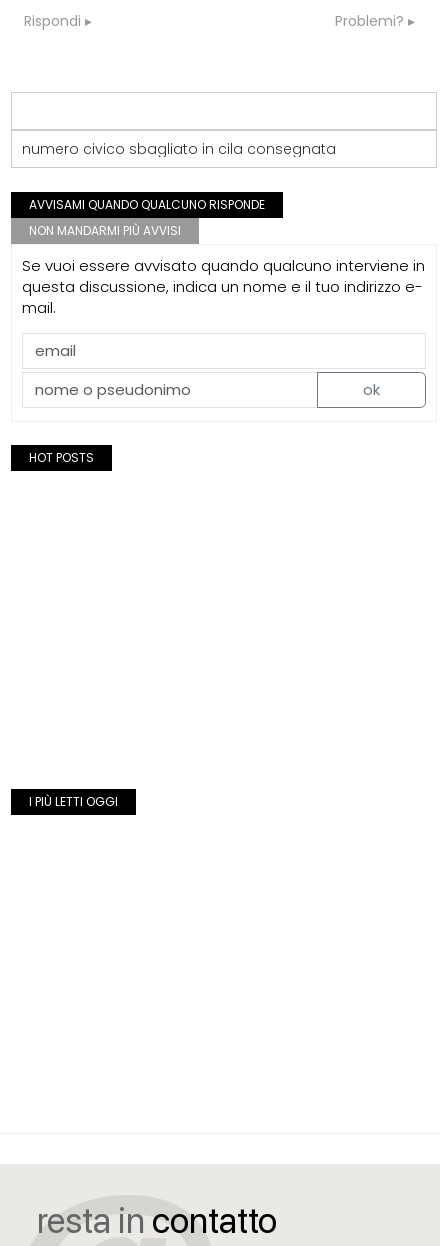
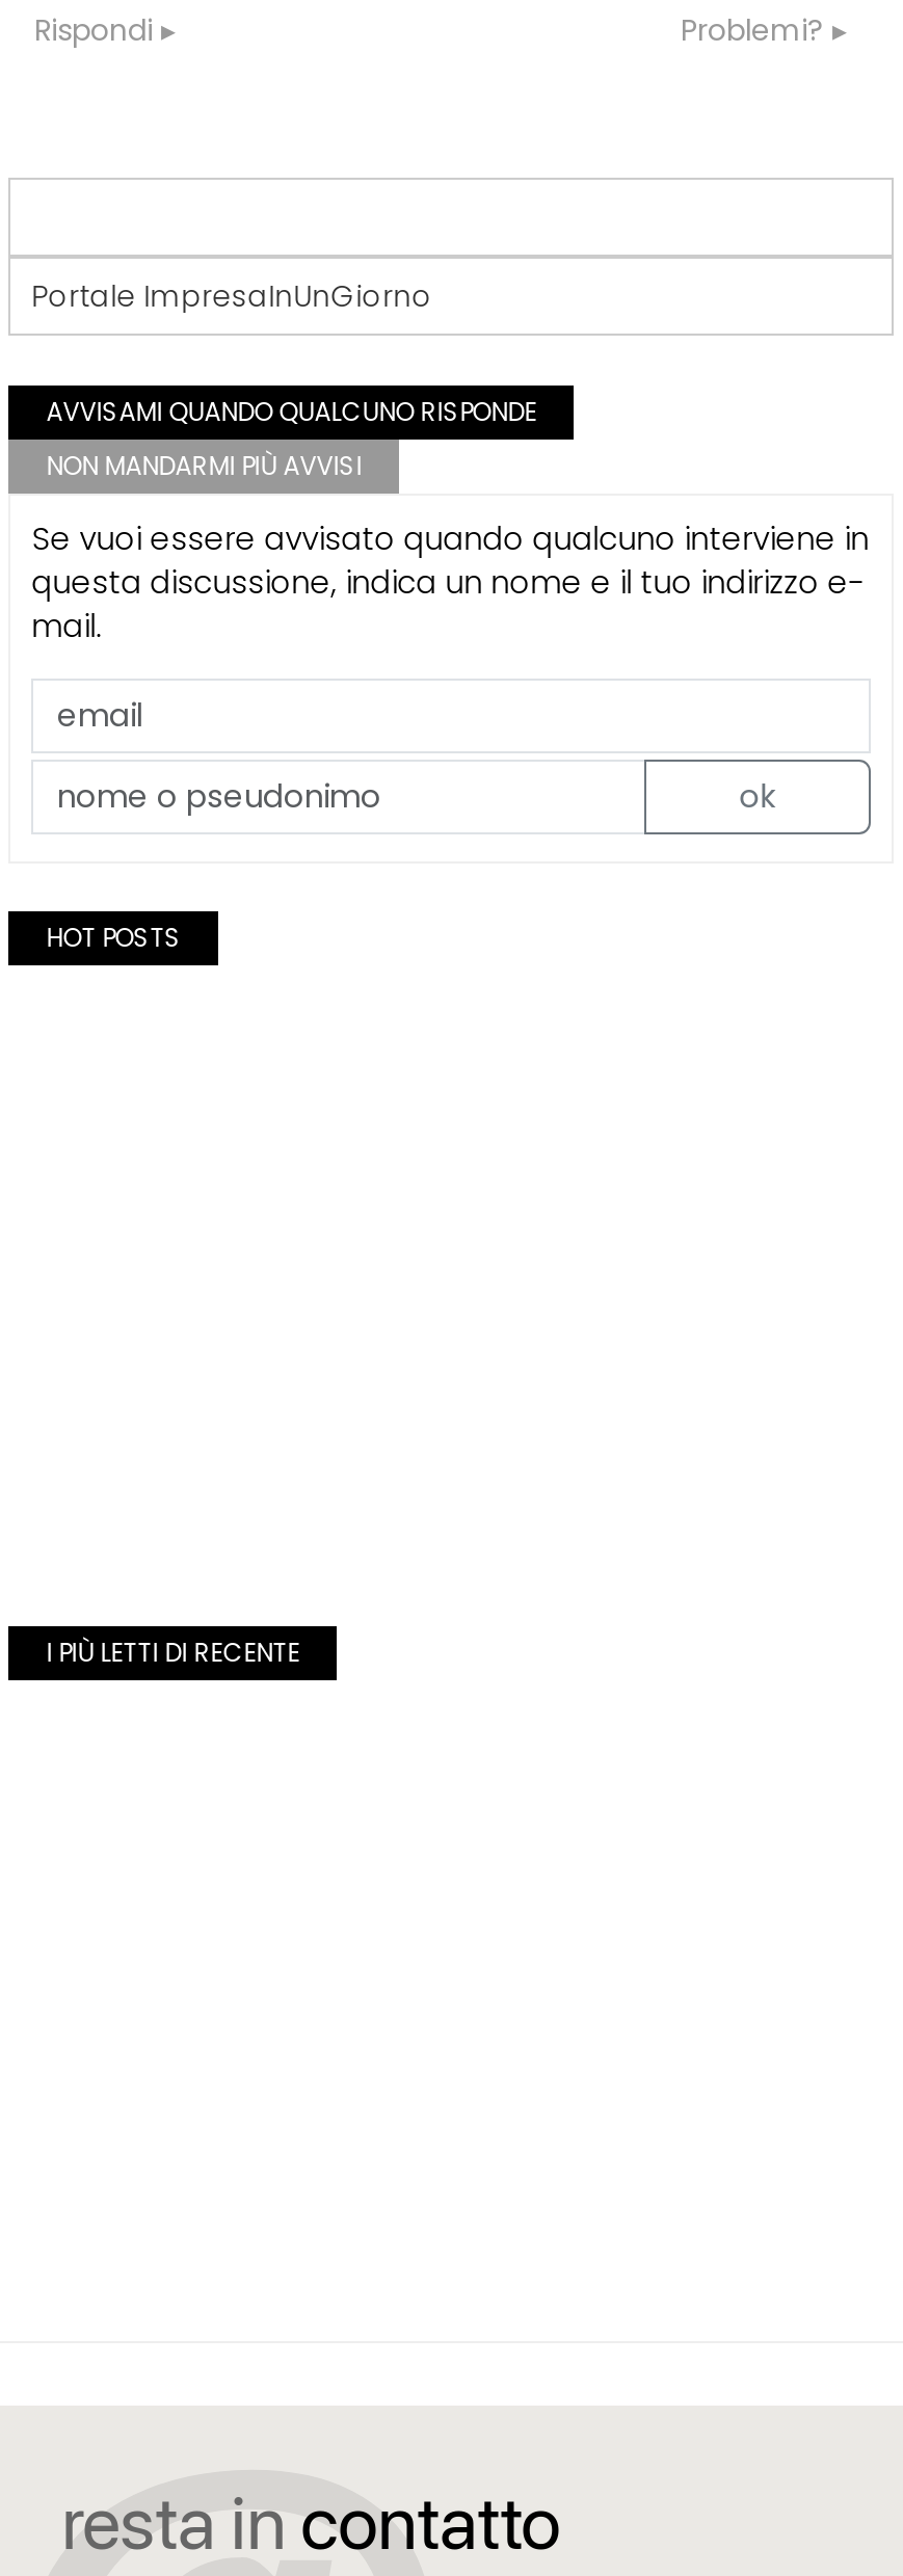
- numero civico sbagliato in cila consegnata
+ Portale ImpresaInUnGiorno

- I PIÙ LETTI OGGI
+ I PIÙ LETTI DI RECENTE
